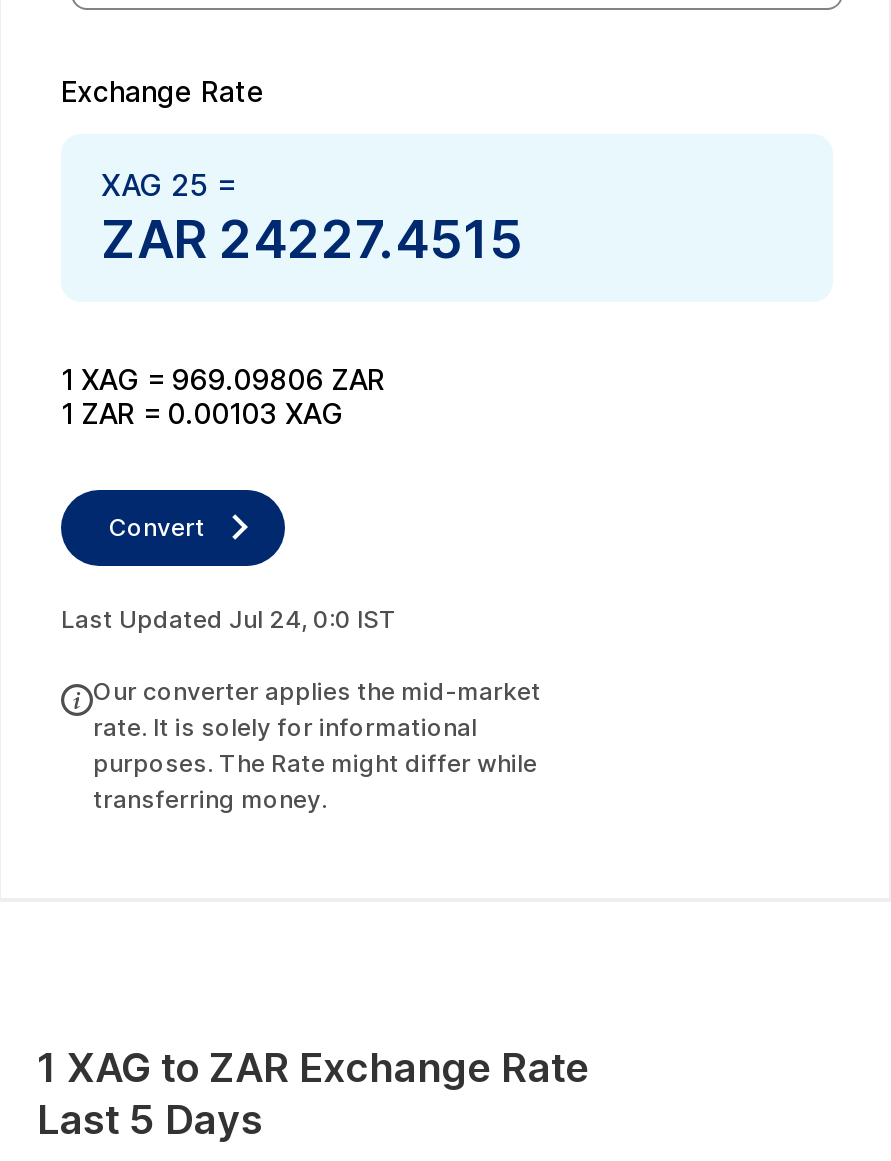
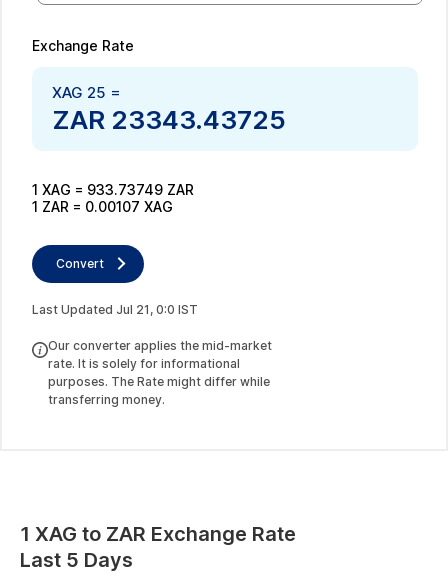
- ZAR 24227.4515
+ ZAR 23343.43725

- 1 XAG = 969.09806 ZAR
+ 1 XAG = 933.73749 ZAR

- 1 ZAR = 0.00103 XAG
+ 1 ZAR = 0.00107 XAG

- Last Updated Jul 24, 0:0 IST
+ Last Updated Jul 21, 0:0 IST
